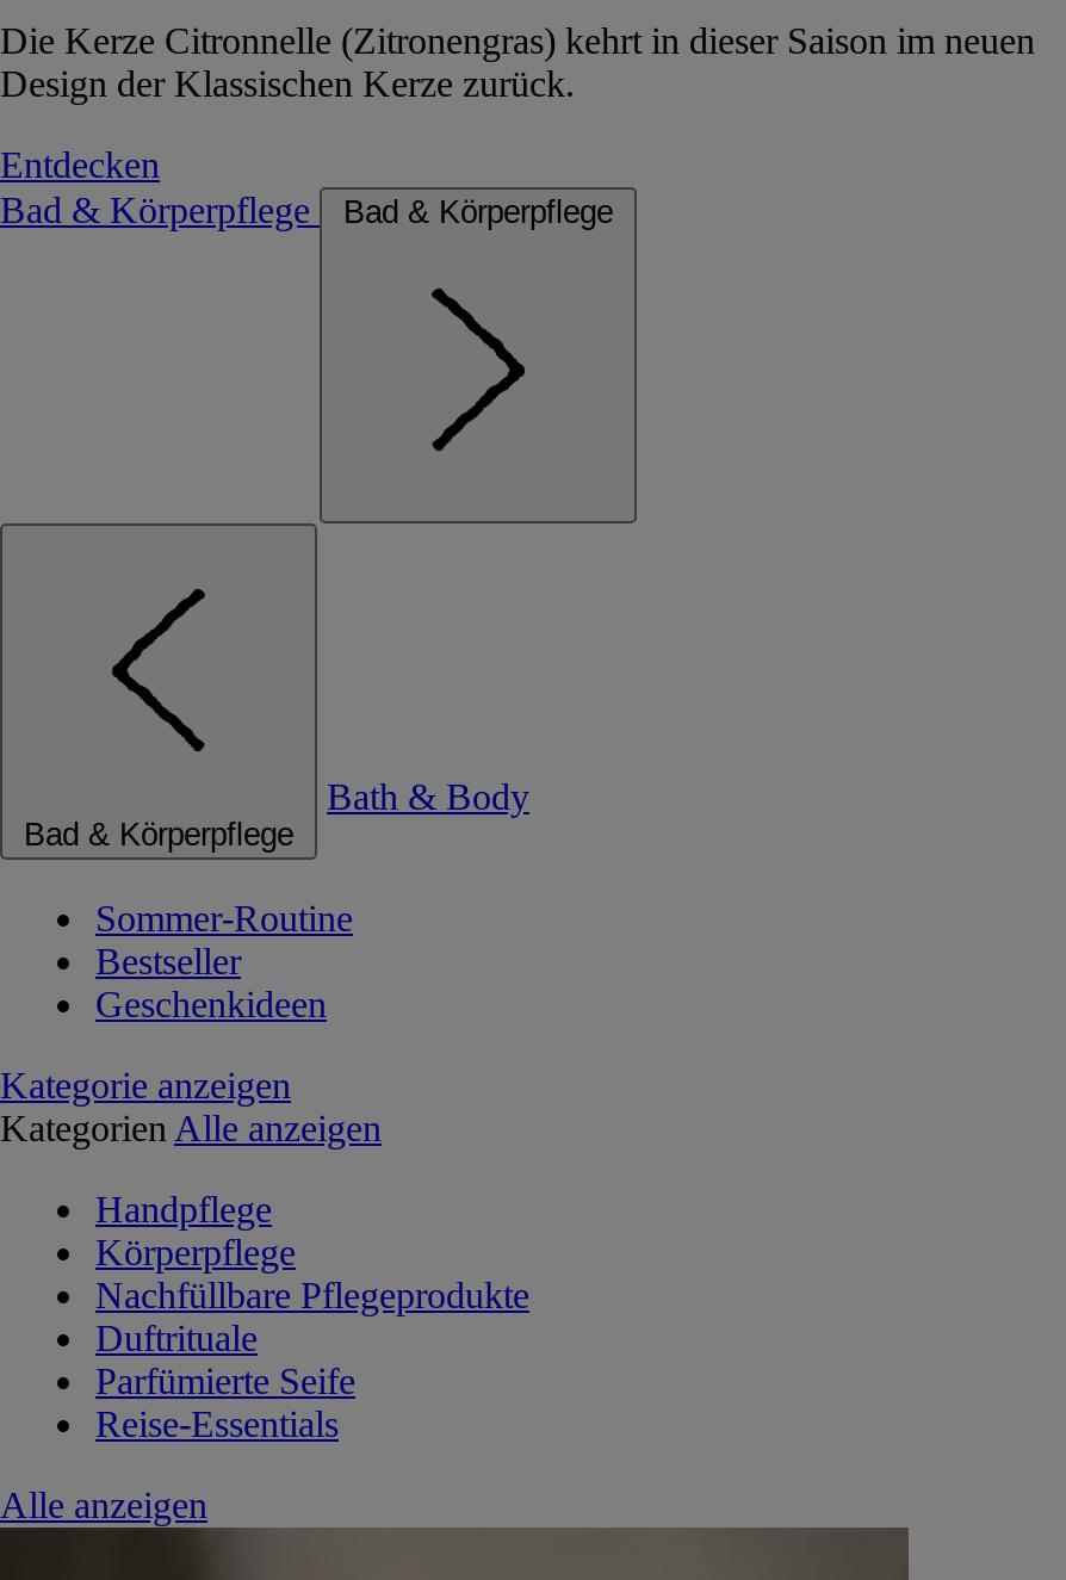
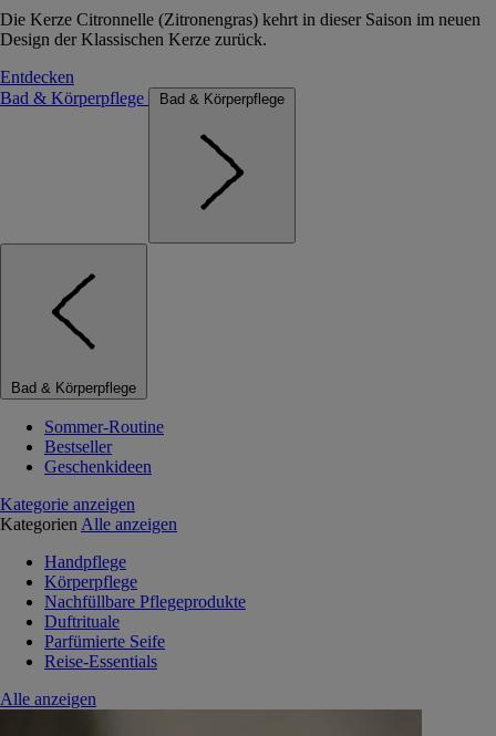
- Bath & Body
